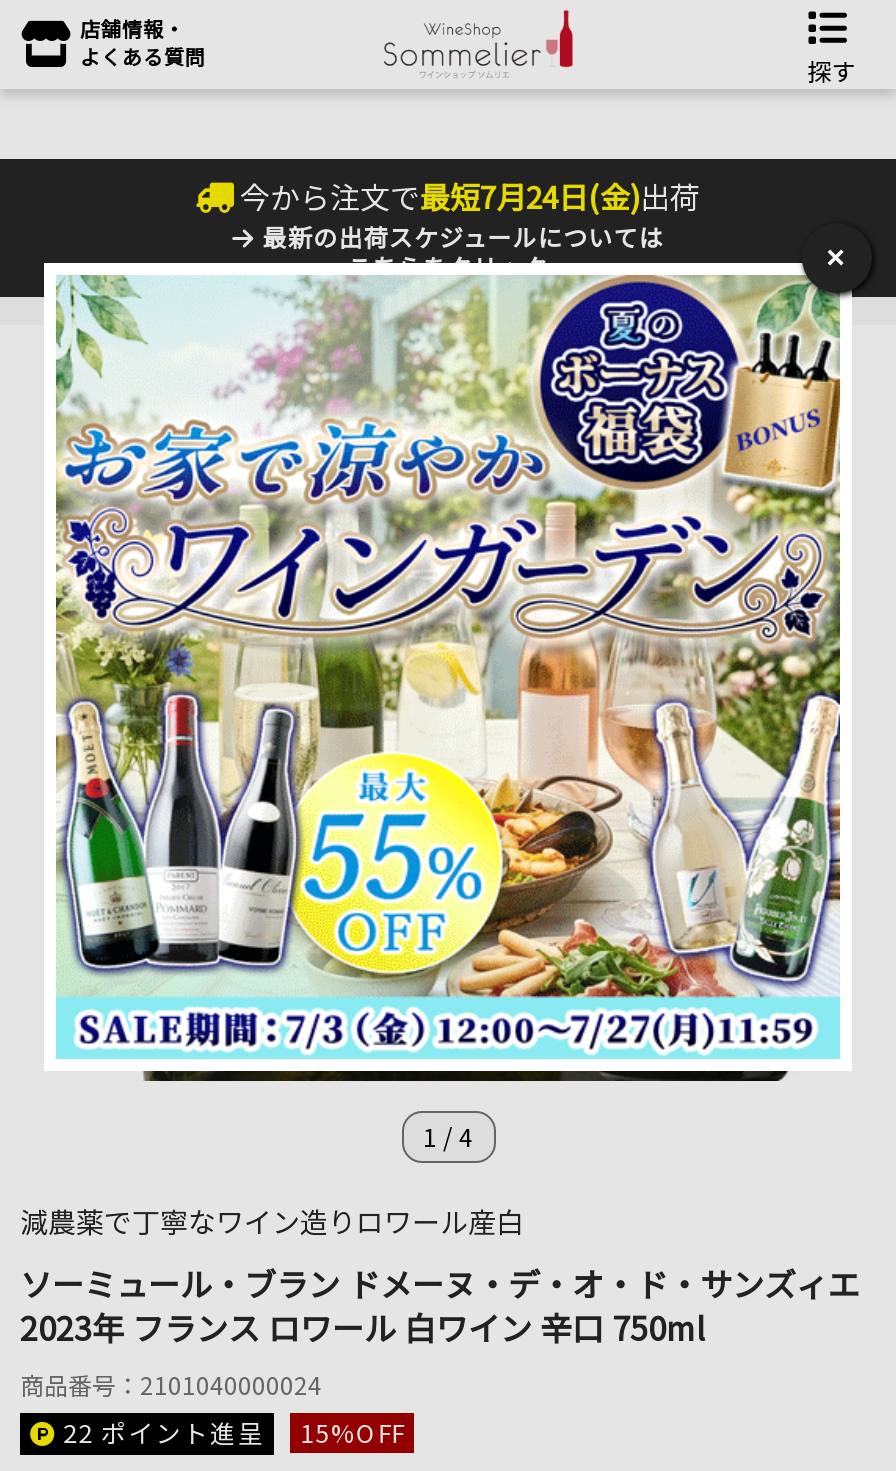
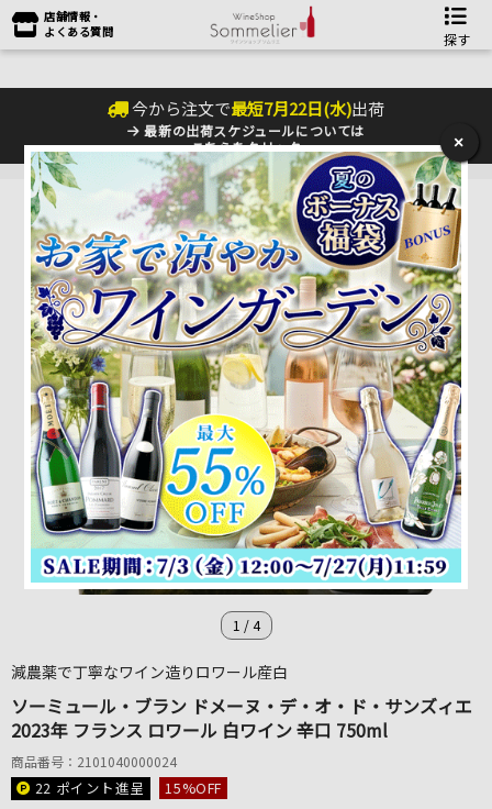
- 今から注文で最短7月24日(金)出荷
+ 今から注文で最短7月22日(水)出荷
